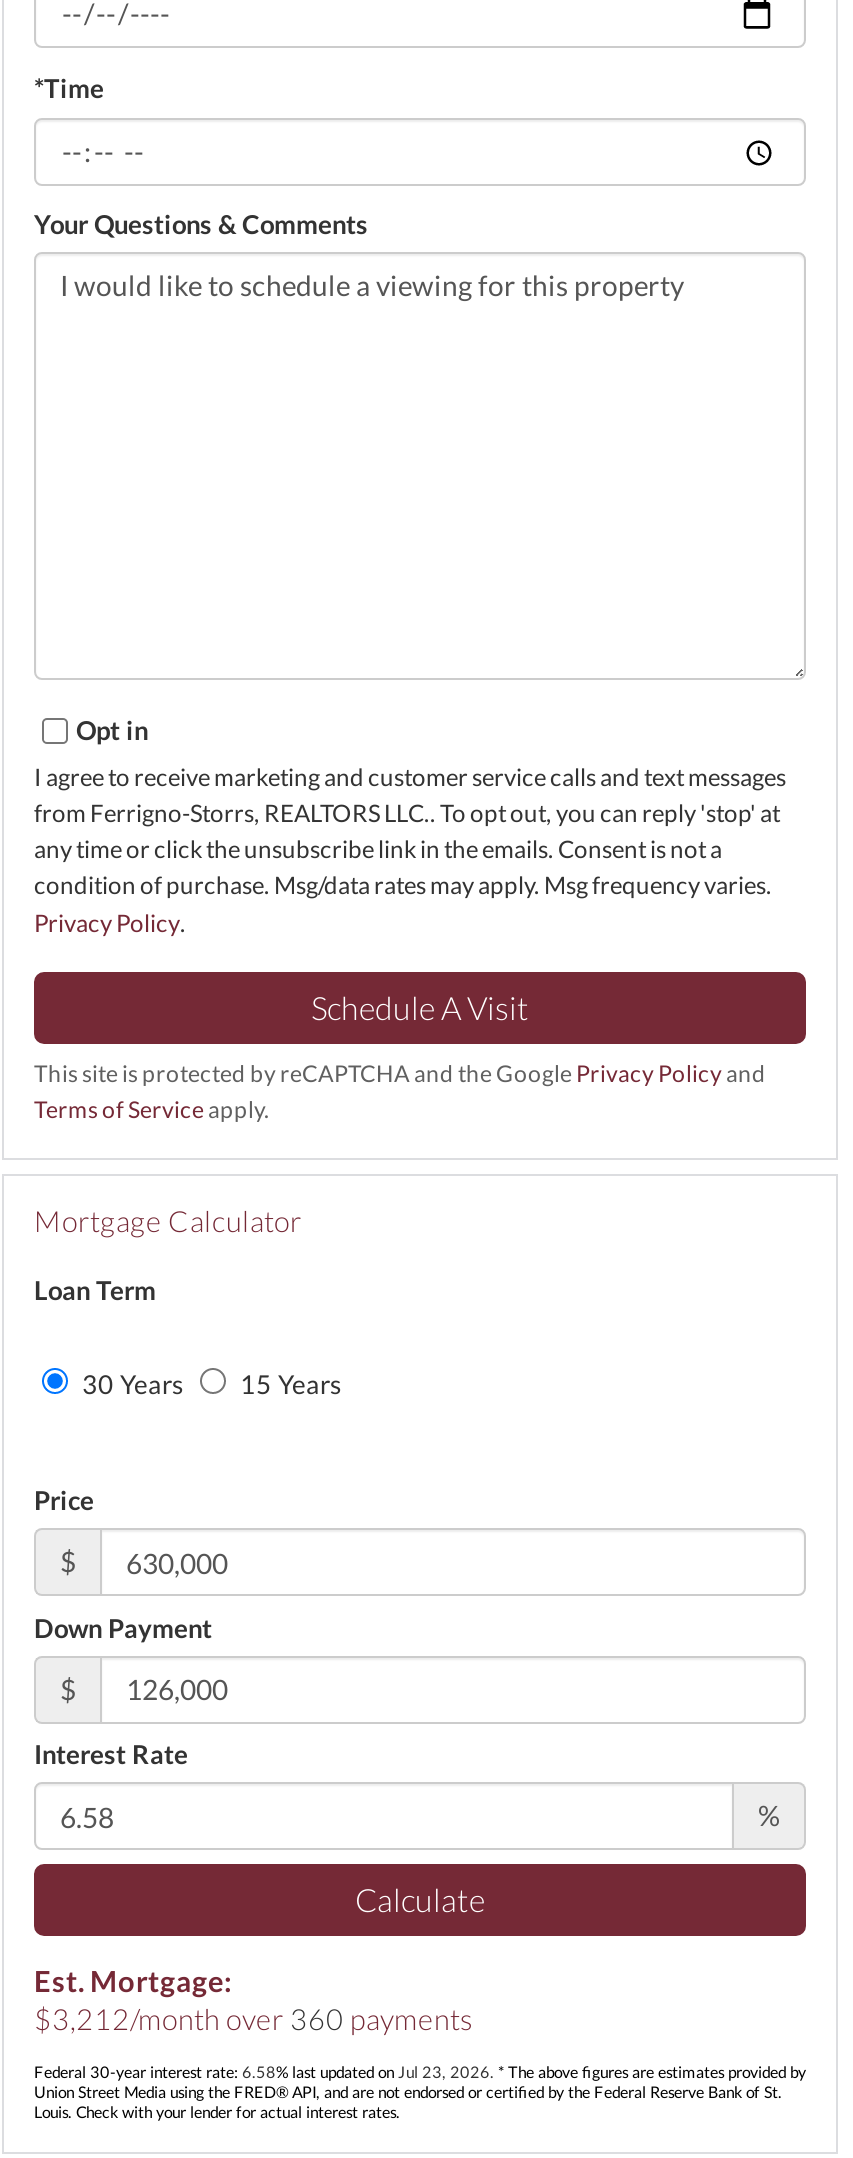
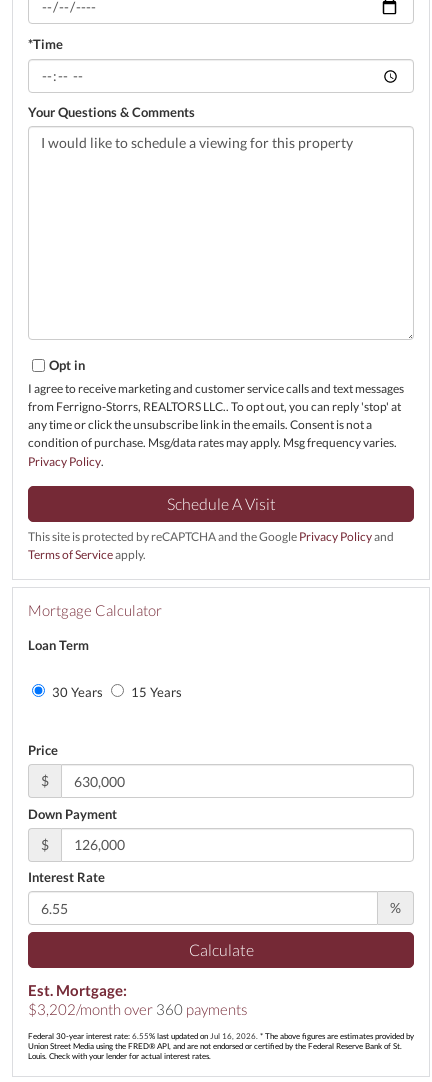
- $3,212/month over 360 payments
+ $3,202/month over 360 payments

- Federal 30-year interest rate: 6.58% last updated on Jul 23, 2026. * The above figures are estimates provided by
+ Federal 30-year interest rate: 6.55% last updated on Jul 16, 2026. * The above figures are estimates provided by
